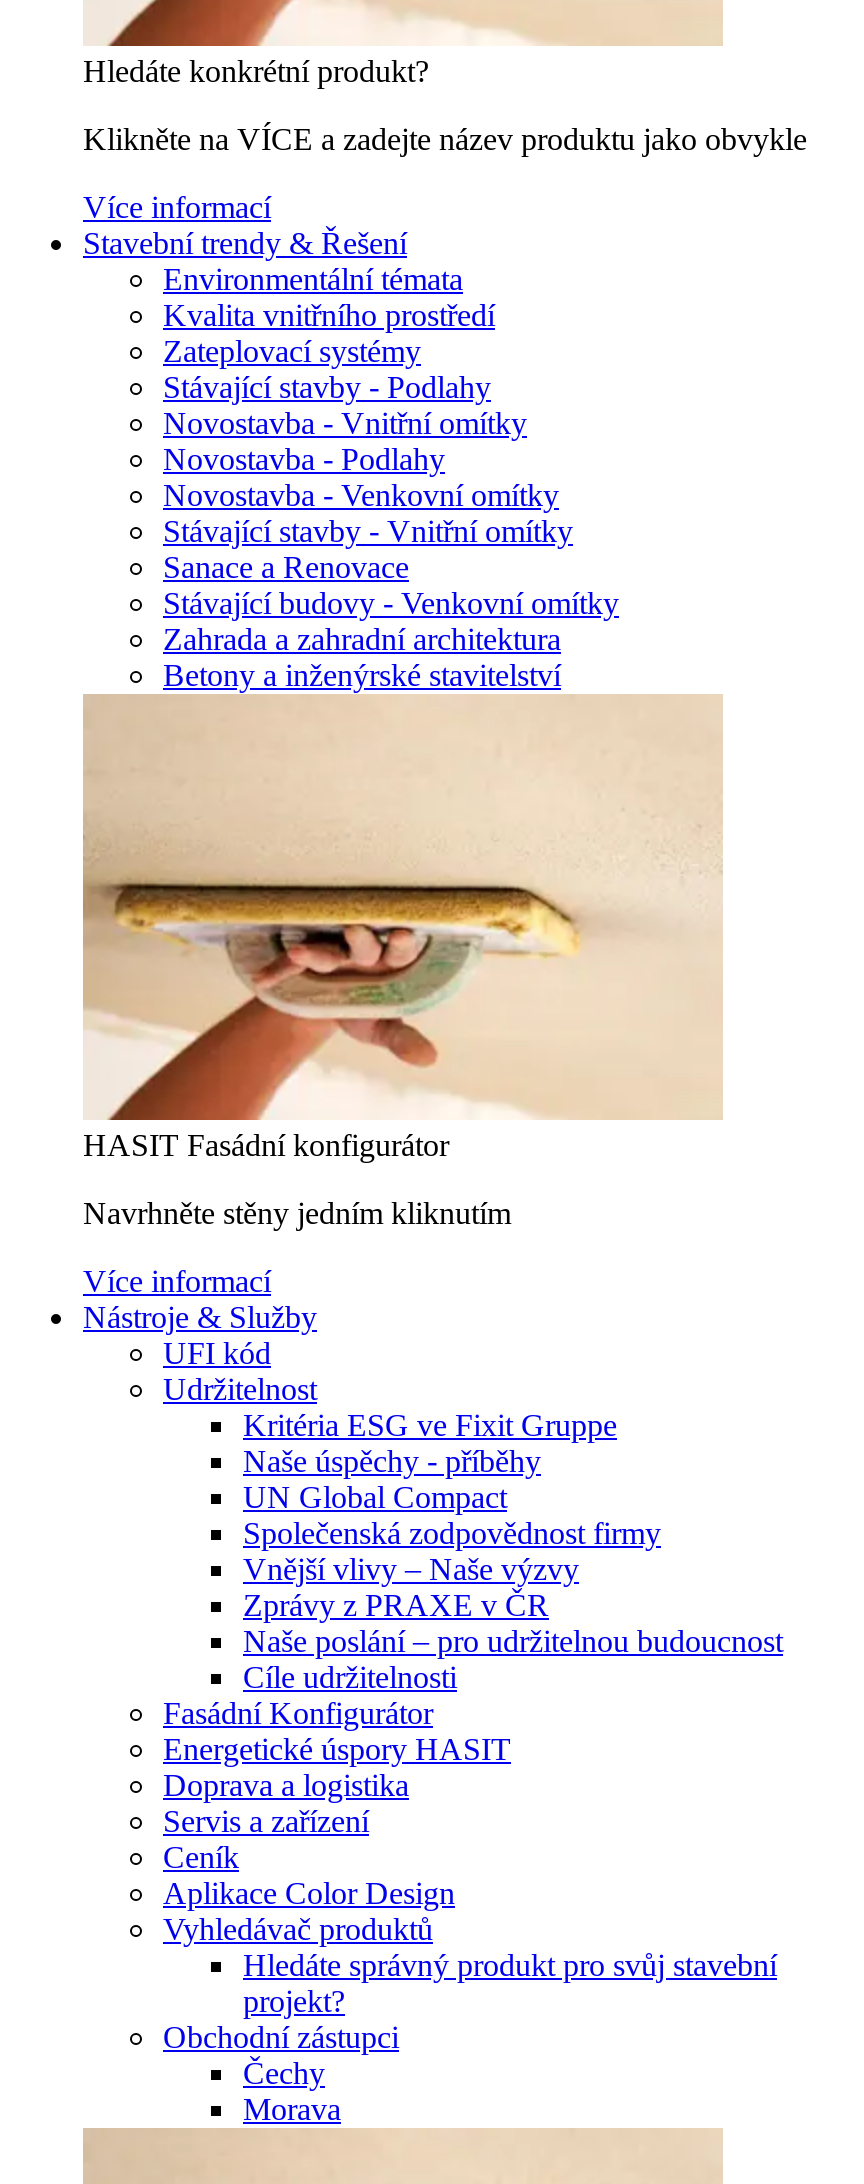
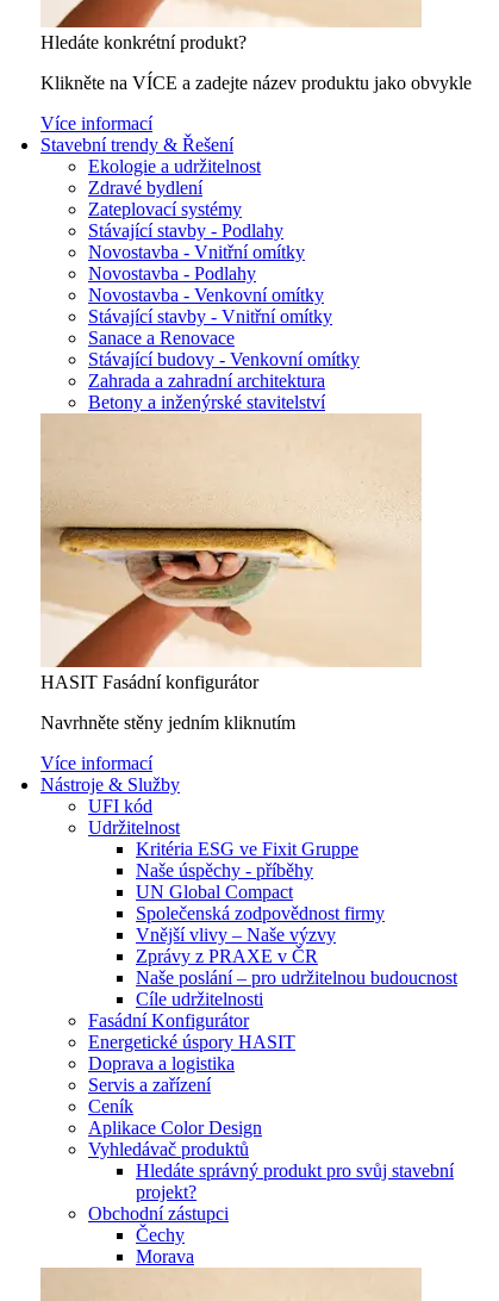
- Environmentální témata
- Kvalita vnitřního prostředí
+ Ekologie a udržitelnost
+ Zdravé bydlení
